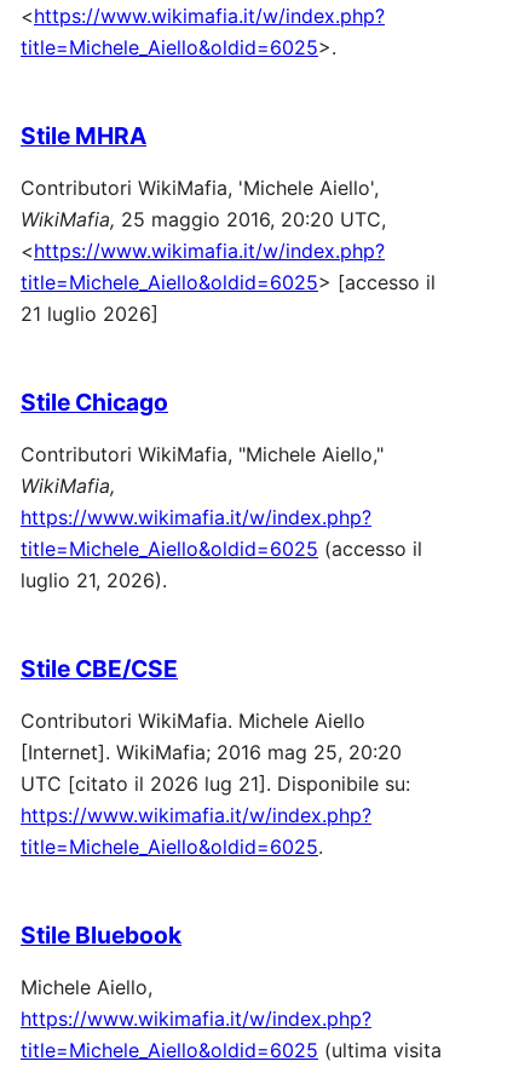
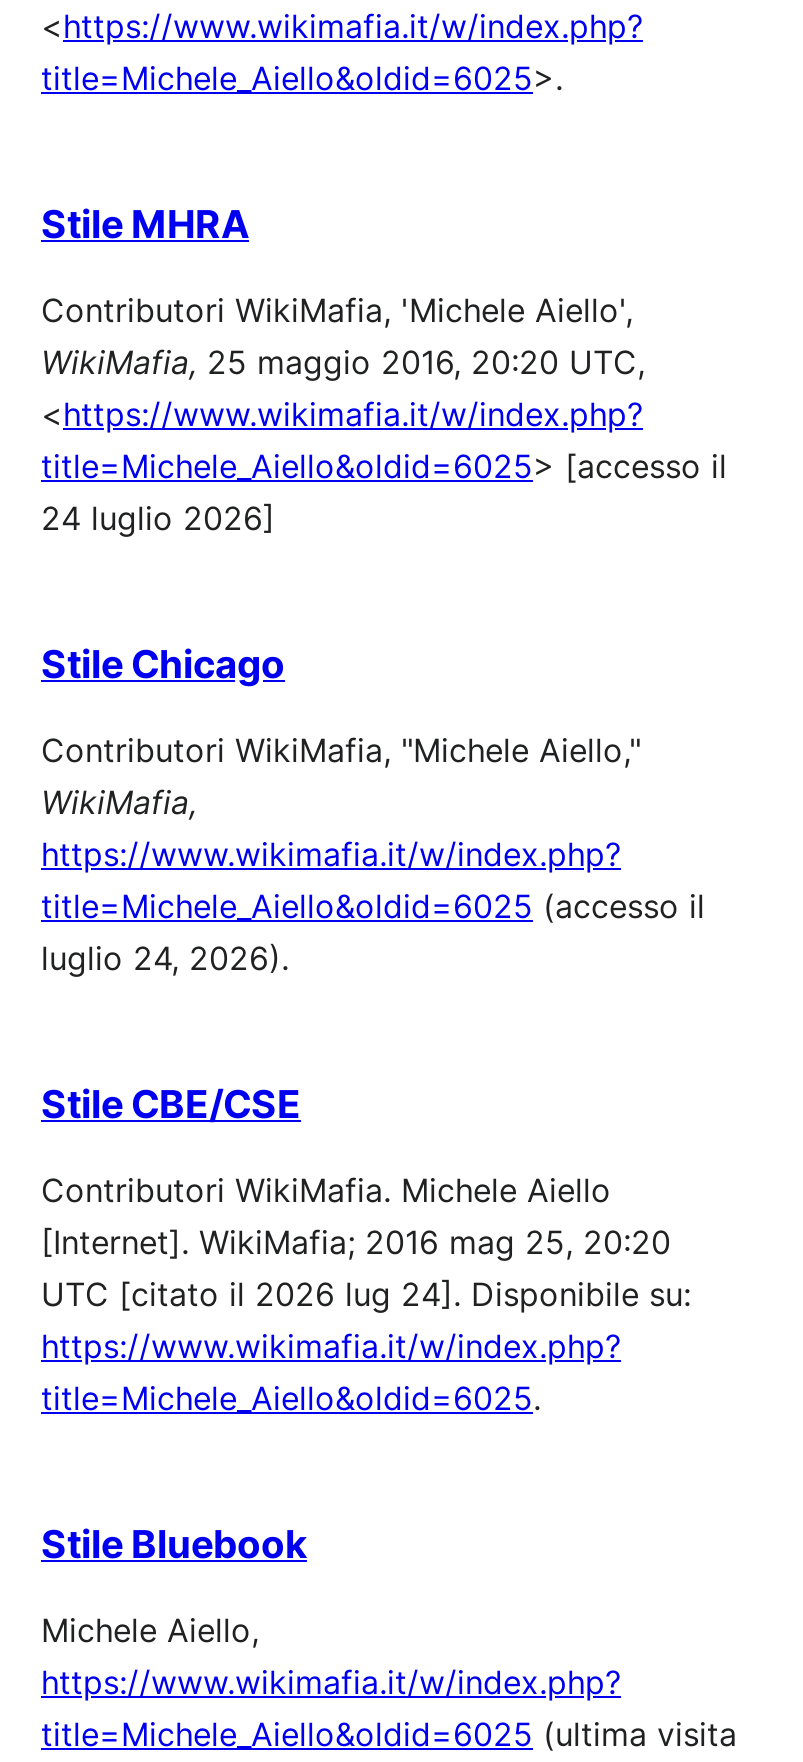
- 21 luglio 2026]
+ 24 luglio 2026]

- luglio 21, 2026).
+ luglio 24, 2026).

- UTC [citato il 2026 lug 21]. Disponibile su:
+ UTC [citato il 2026 lug 24]. Disponibile su:
